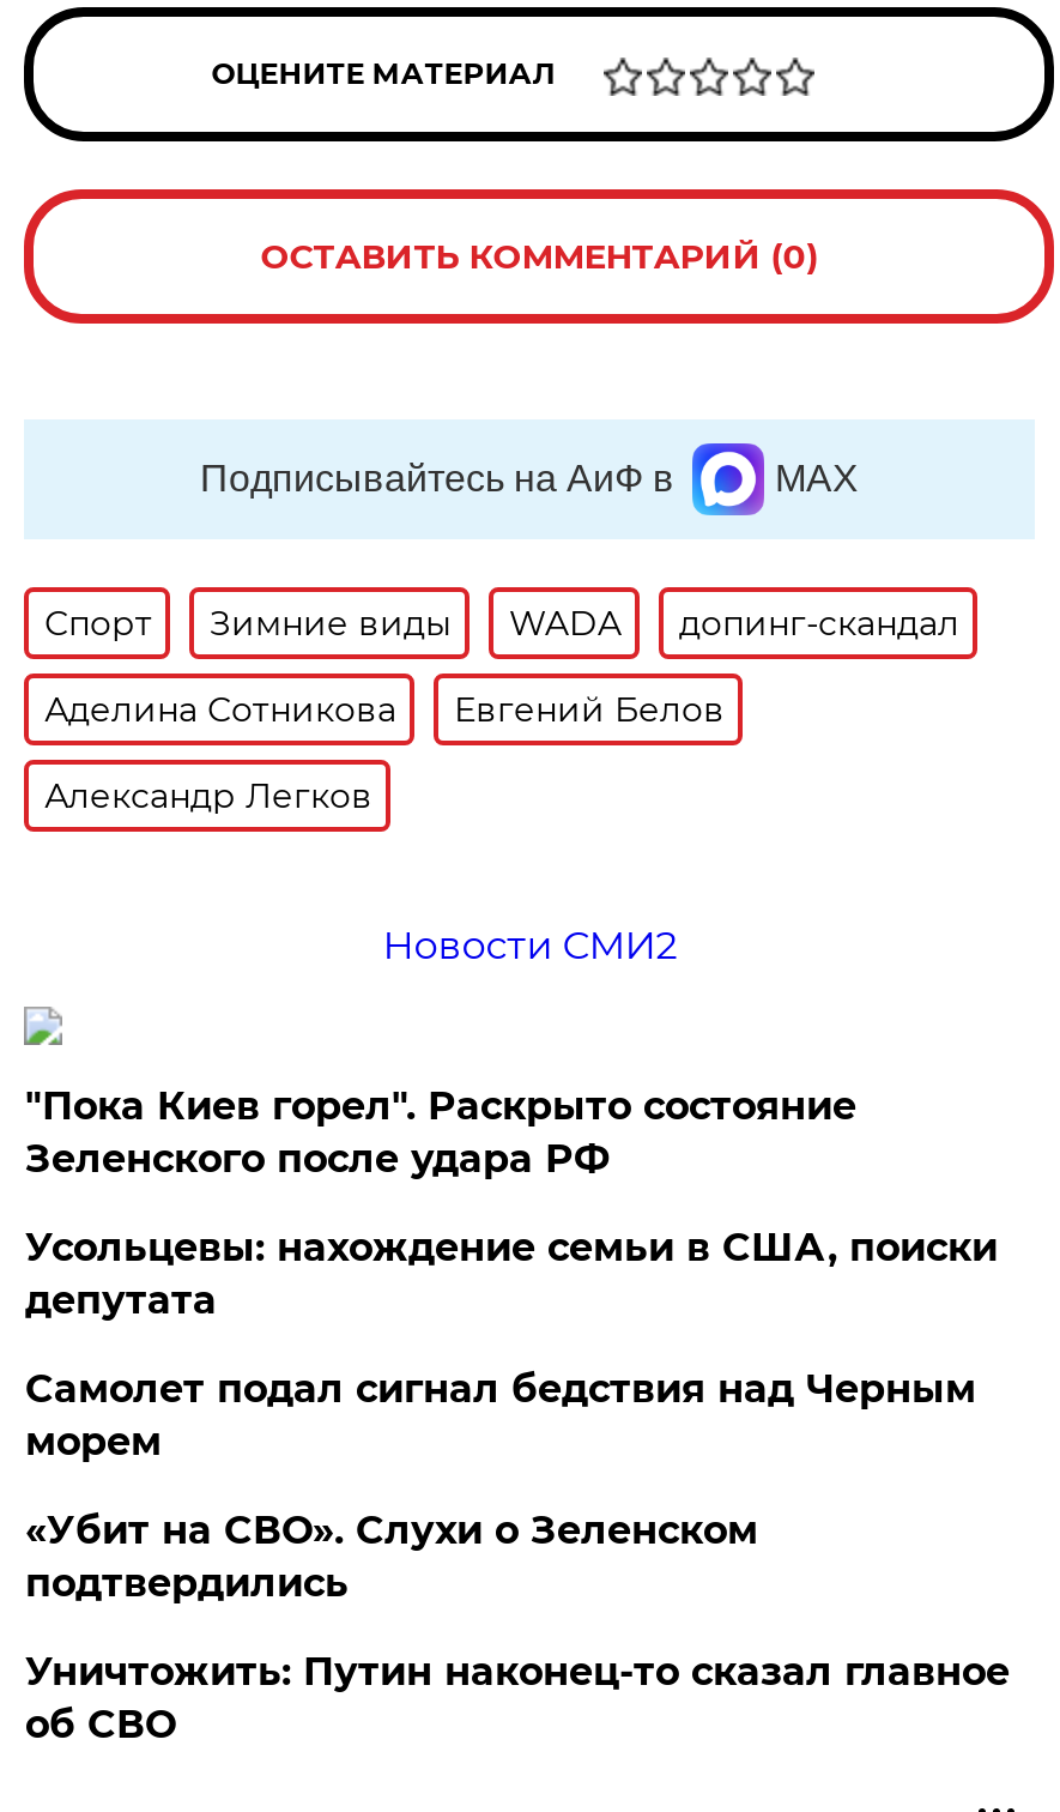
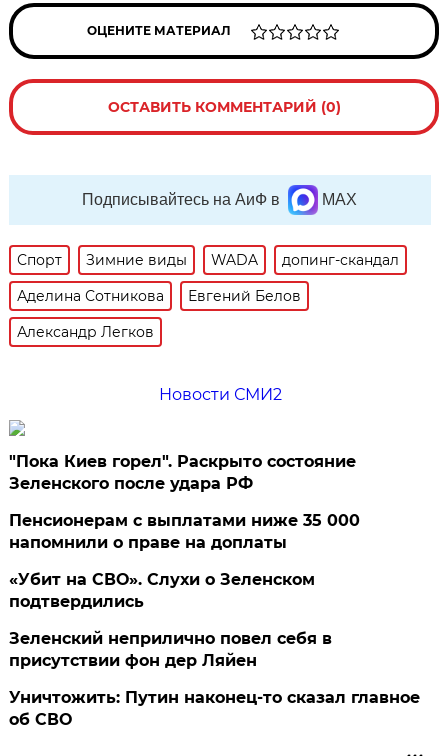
- Усольцевы: нахождение семьи в США, поиски
- депутата
- Самолет подал сигнал бедствия над Черным
- морем
+ Пенсионерам с выплатами ниже 35 000
+ напомнили о праве на доплаты

moved up: «Убит на СВО». Слухи о Зеленском | подтвердились

+ Зеленский неприлично повел cебя в
+ присутствии фон дер Ляйен
